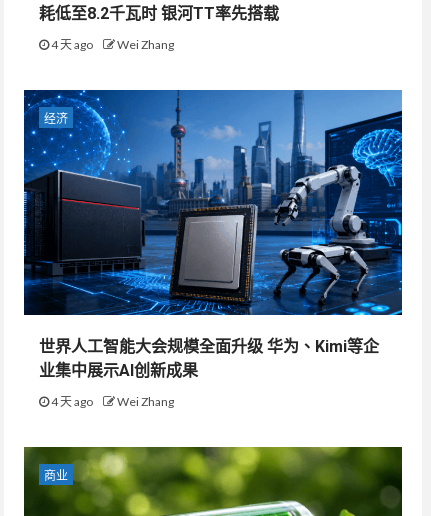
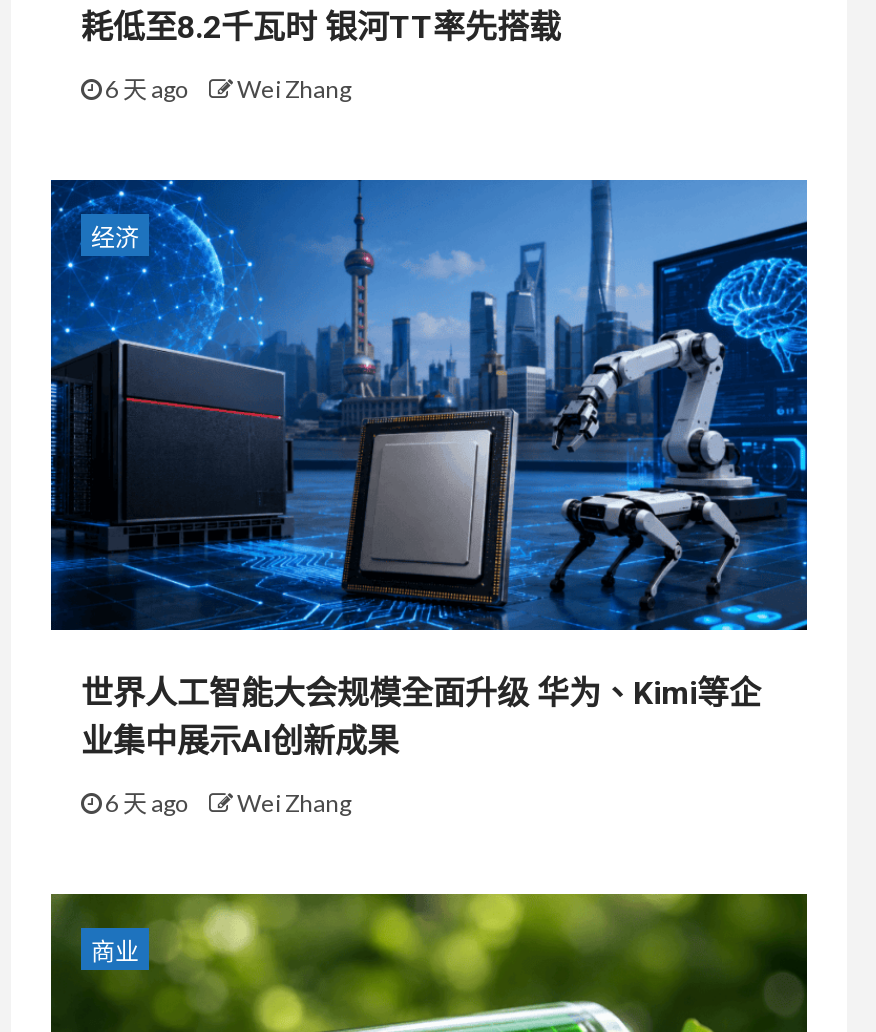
- 4 天 ago Wei Zhang
+ 6 天 ago Wei Zhang

- 4 天 ago Wei Zhang
+ 6 天 ago Wei Zhang
